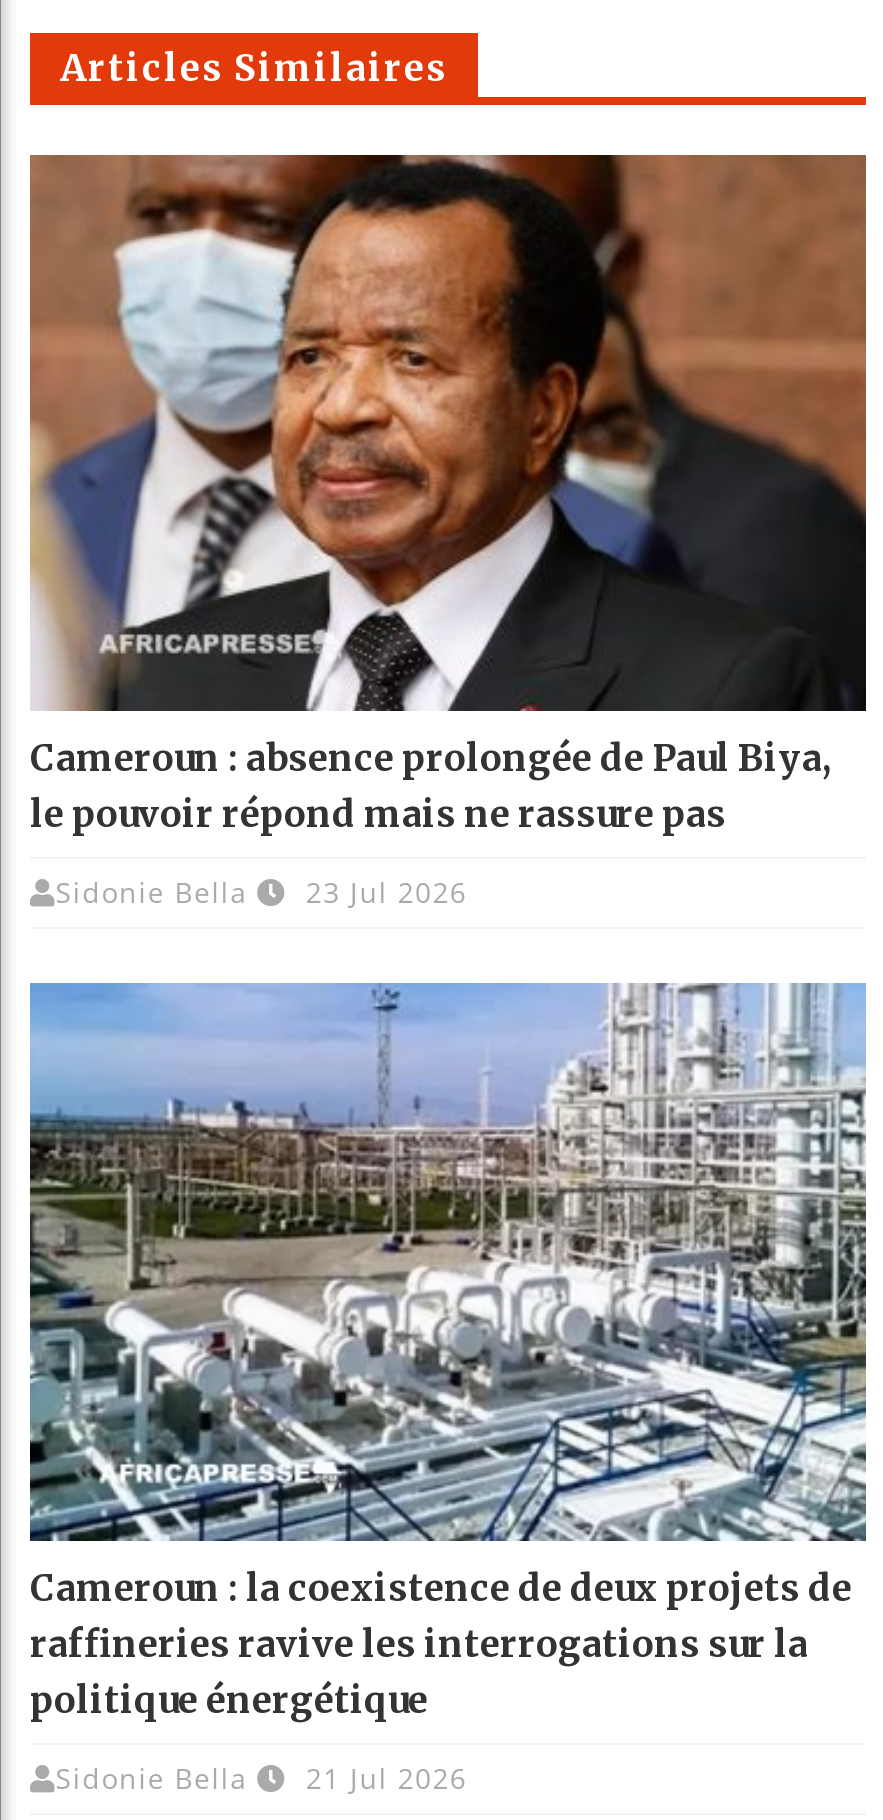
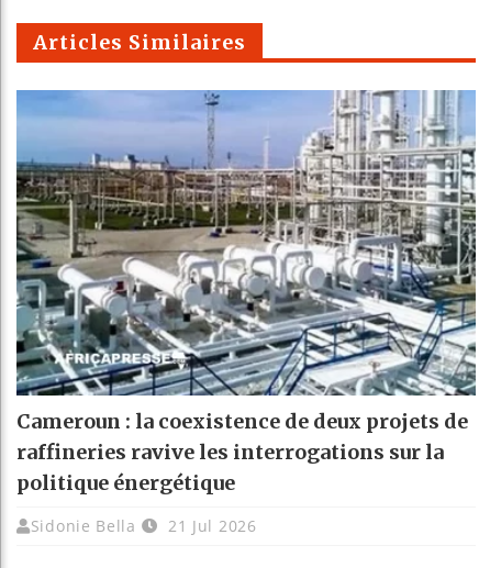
- [image]
- Cameroun : absence prolongée de Paul Biya,
- le pouvoir répond mais ne rassure pas
- Sidonie Bella
- 23 Jul 2026
